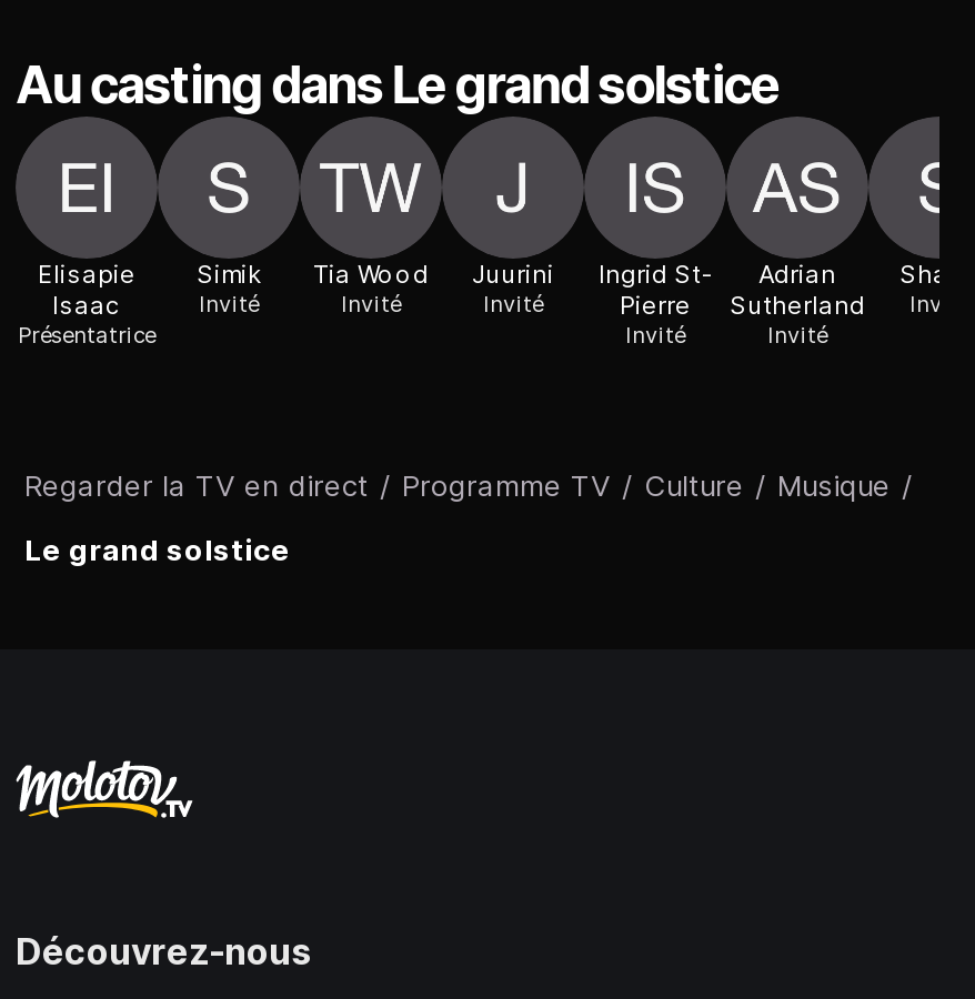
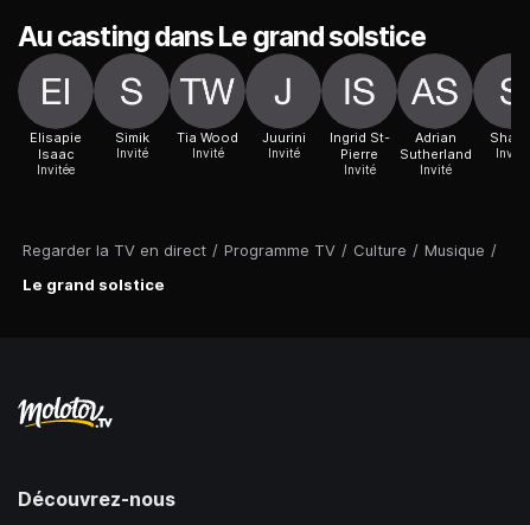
- Présentatrice
+ Invitée
